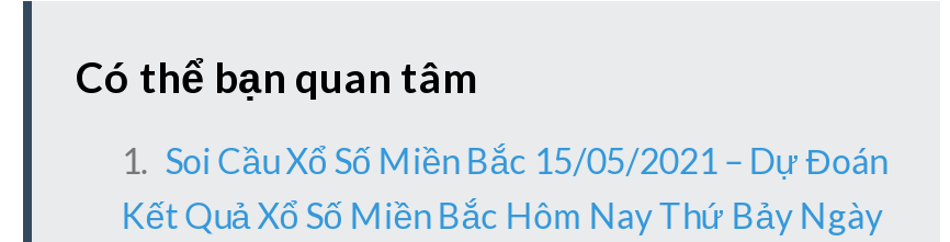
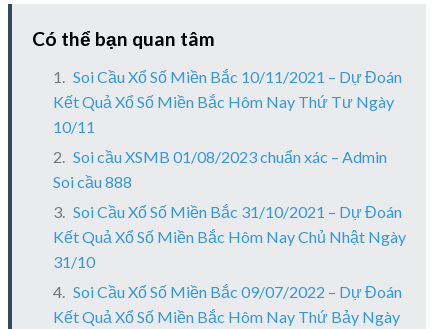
- Soi Cầu Xổ Số Miền Bắc 15/05/2021 – Dự Đoán
+ Soi Cầu Xổ Số Miền Bắc 10/11/2021 – Dự Đoán
+ Kết Quả Xổ Số Miền Bắc Hôm Nay Thứ Tư Ngày
+ 10/11
+ Soi cầu XSMB 01/08/2023 chuẩn xác – Admin
+ Soi cầu 888
+ Soi Cầu Xổ Số Miền Bắc 31/10/2021 – Dự Đoán
+ Kết Quả Xổ Số Miền Bắc Hôm Nay Chủ Nhật Ngày
+ 31/10
+ Soi Cầu Xổ Số Miền Bắc 09/07/2022 – Dự Đoán
